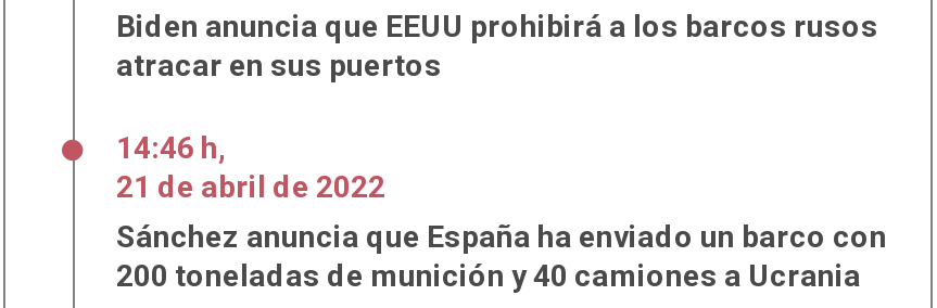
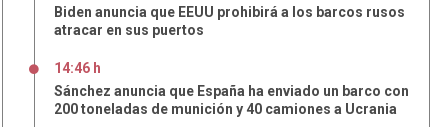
- 14:46 h,
- 21 de abril de 2022
+ 14:46 h
